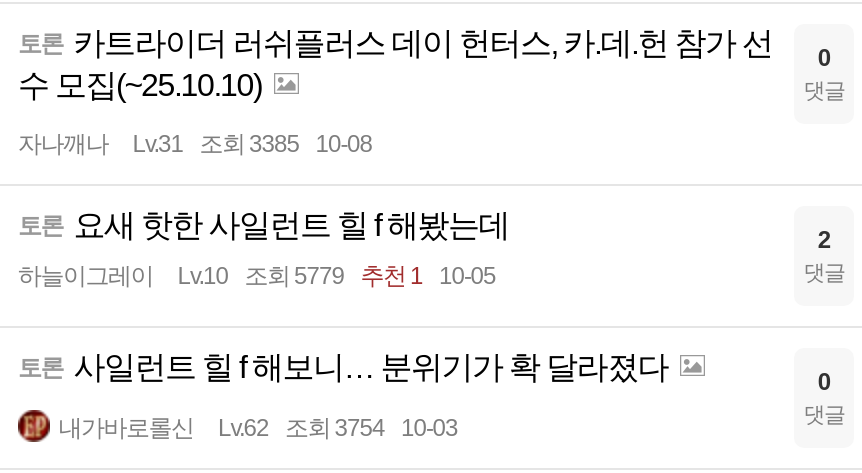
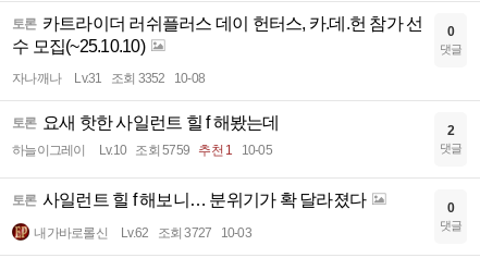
- 자나깨나 Lv.31 조회 3385 10-08
+ 자나깨나 Lv.31 조회 3352 10-08

- 하늘이그레이 Lv.10 조회 5779 추천 1 10-05
+ 하늘이그레이 Lv.10 조회 5759 추천 1 10-05

- 내가바로롤신 Lv.62 조회 3754 10-03
+ 내가바로롤신 Lv.62 조회 3727 10-03
